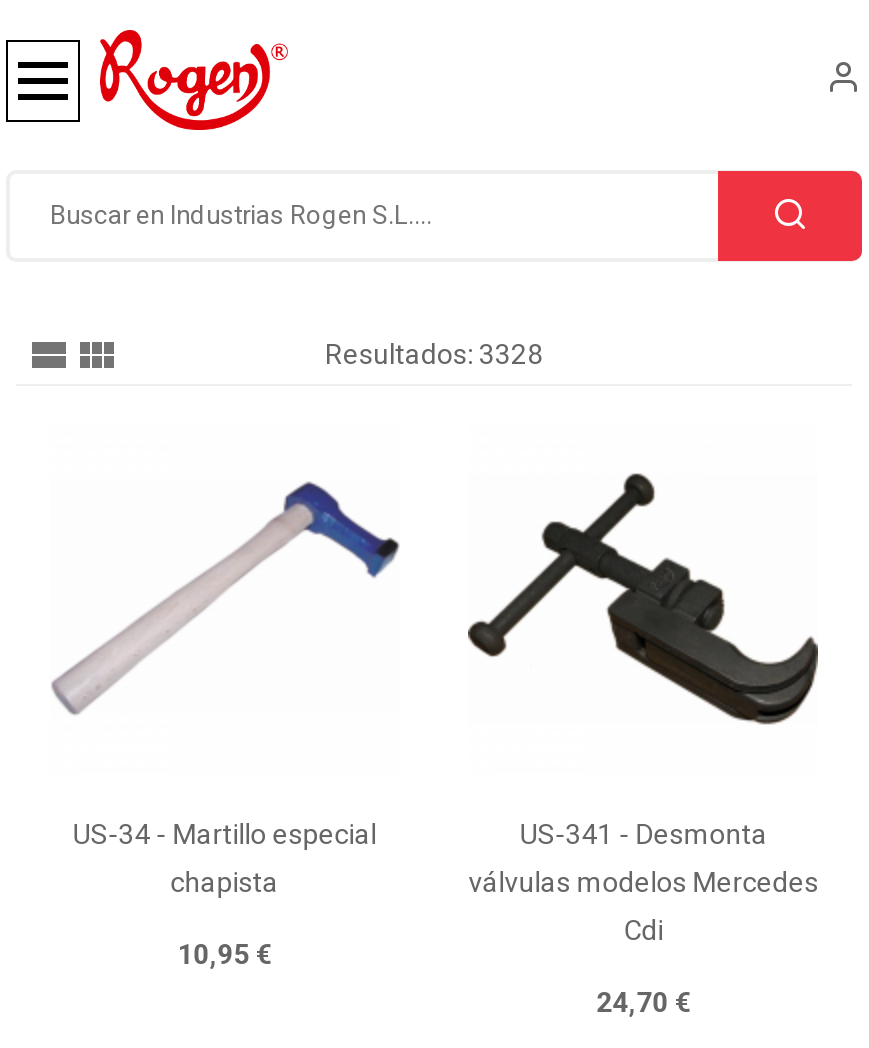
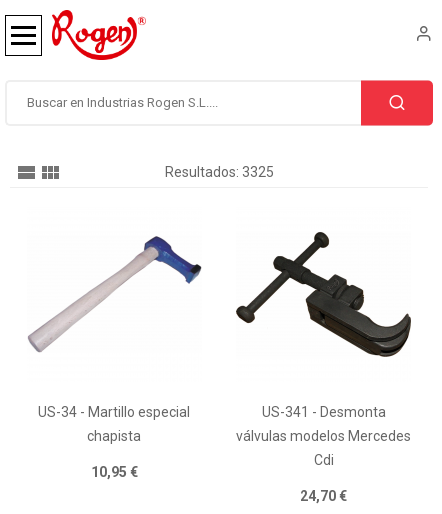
- Resultados: 3328
+ Resultados: 3325
